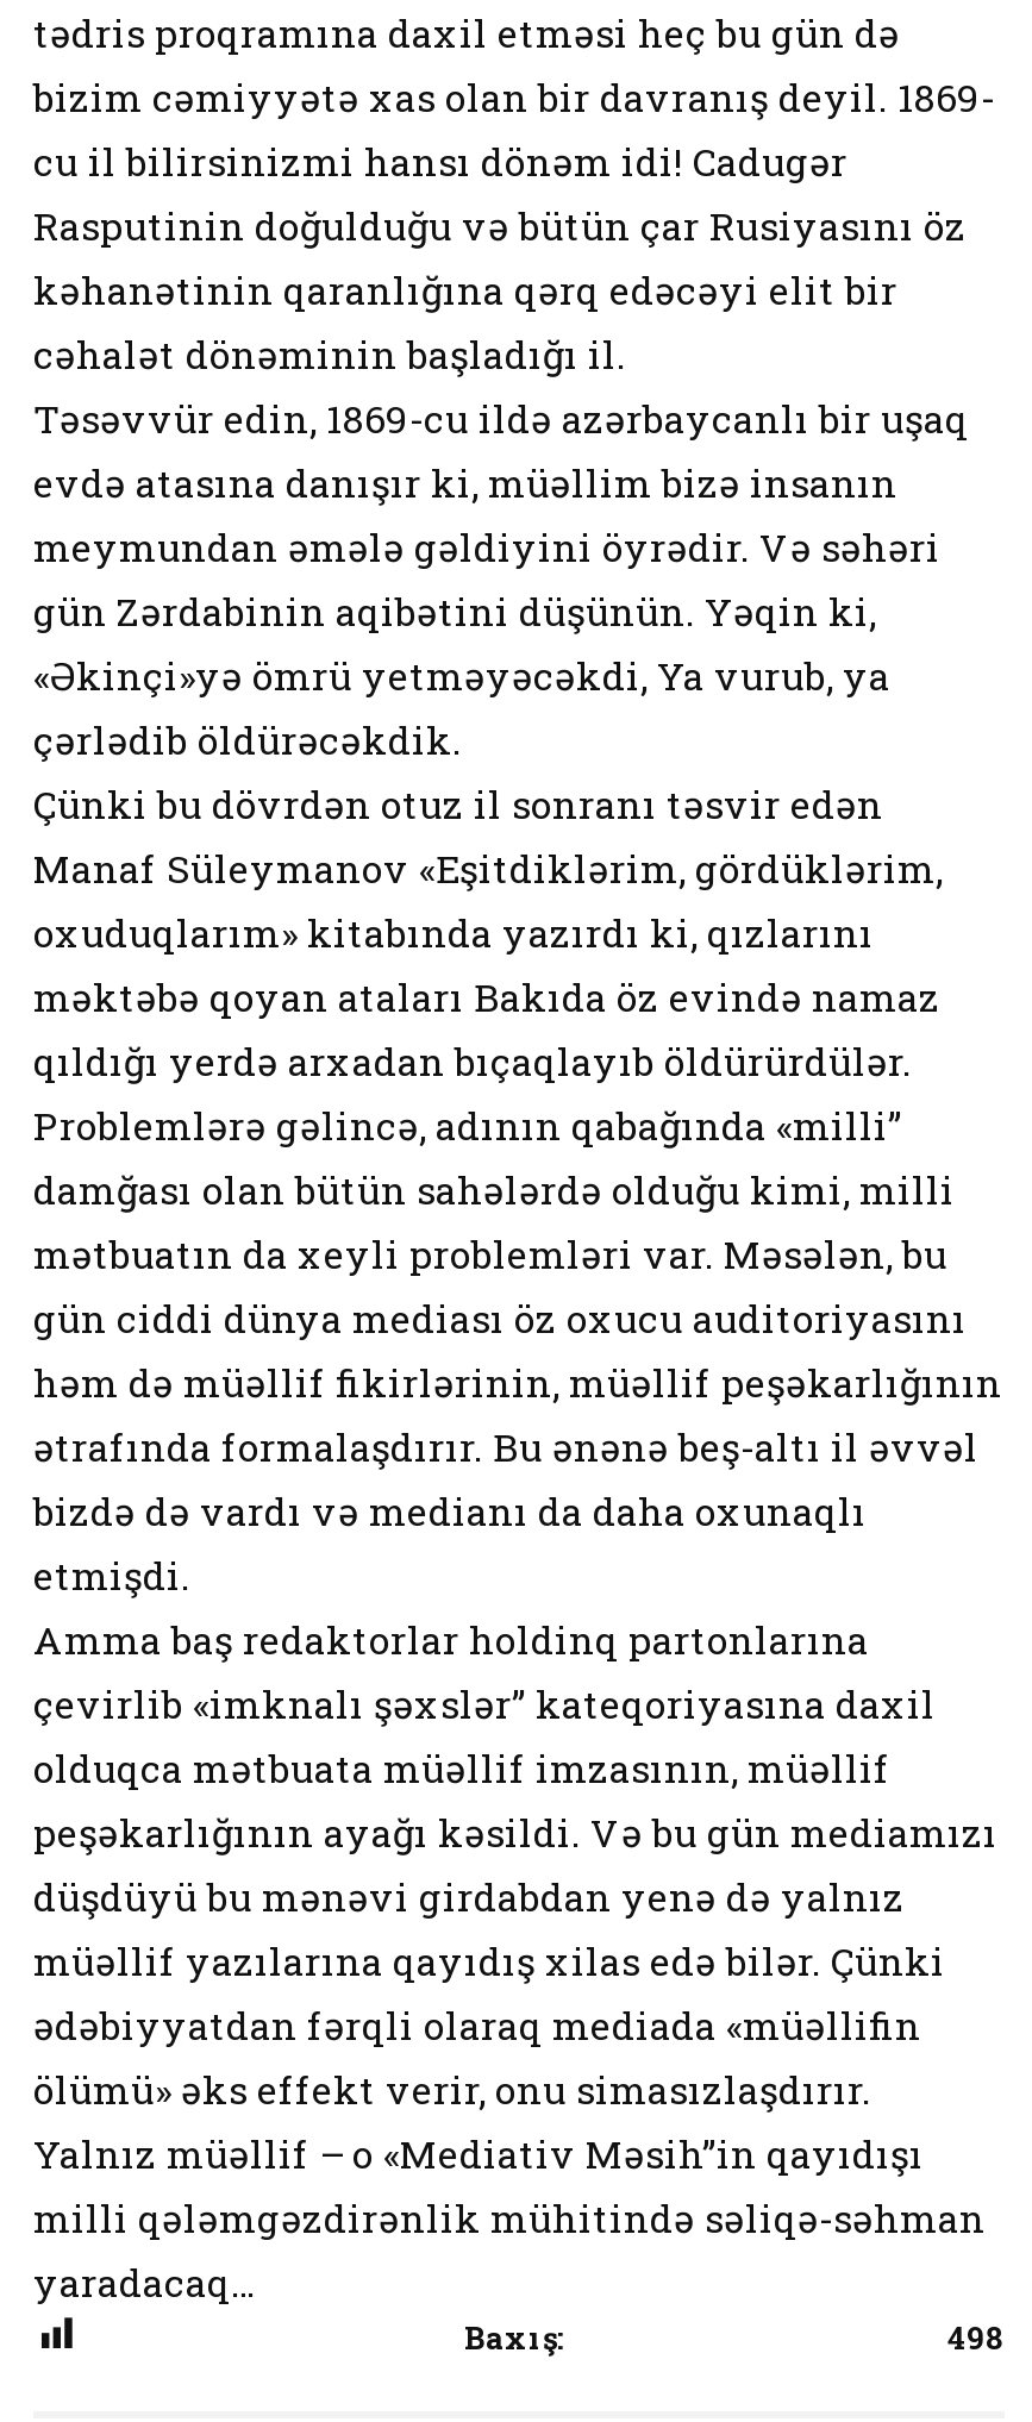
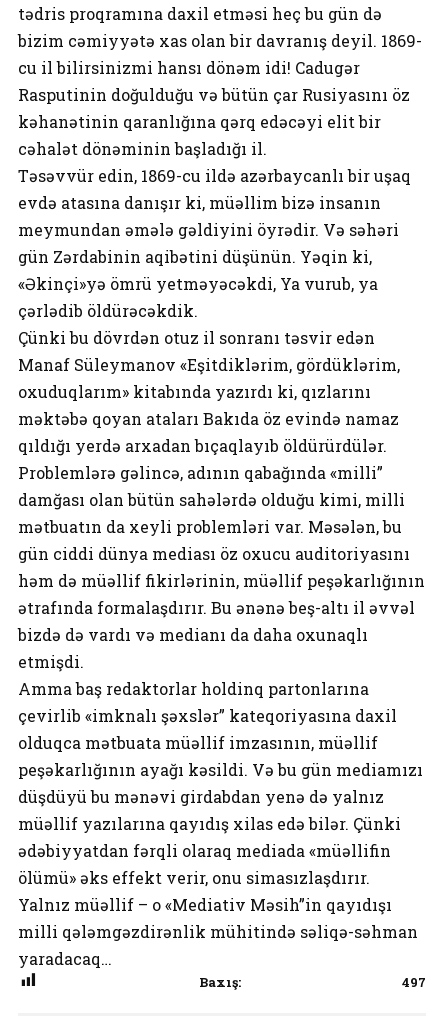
- 498
+ 497
